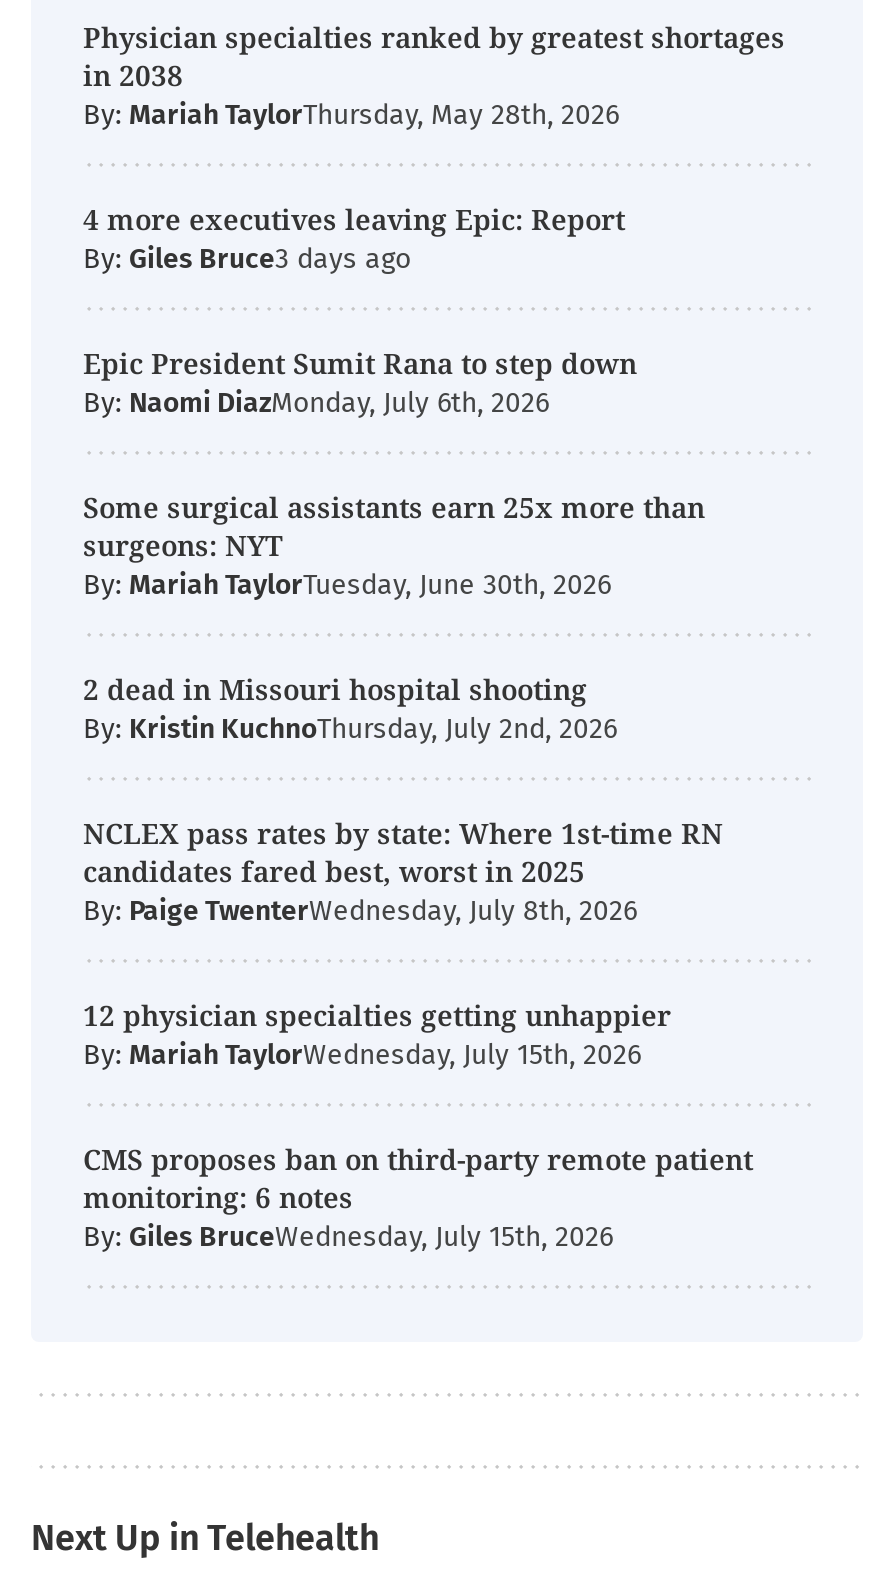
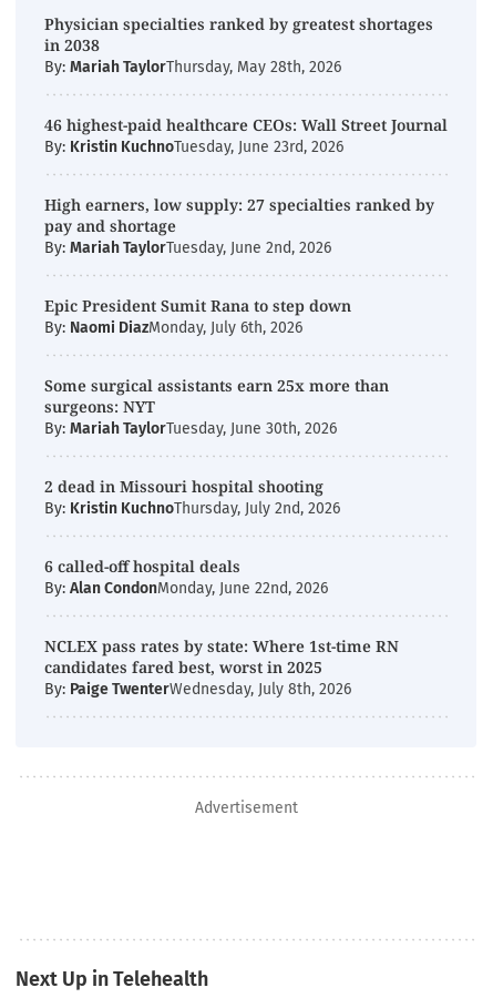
- 4 more executives leaving Epic: Report
- By: Giles Bruce
+ 46 highest-paid healthcare CEOs: Wall Street Journal
+ By: Kristin KuchnoTuesday, June 23rd, 2026
+ High earners, low supply: 27 specialties ranked by
+ pay and shortage
+ By: Mariah TaylorTuesday, June 2nd, 2026

+ 6 called-off hospital deals
+ By: Alan CondonMonday, June 22nd, 2026

moved down: NCLEX pass rates by state: Where 1st-time RN | candidates fared best, worst in 2025 | By: Paige TwenterWednesday, July 8th, 2026

- 12 physician specialties getting unhappier
- By: Mariah TaylorWednesday, July 15th, 2026
- CMS proposes ban on third-party remote patient
- monitoring: 6 notes
- By: Giles BruceWednesday, July 15th, 2026
+ Advertisement
